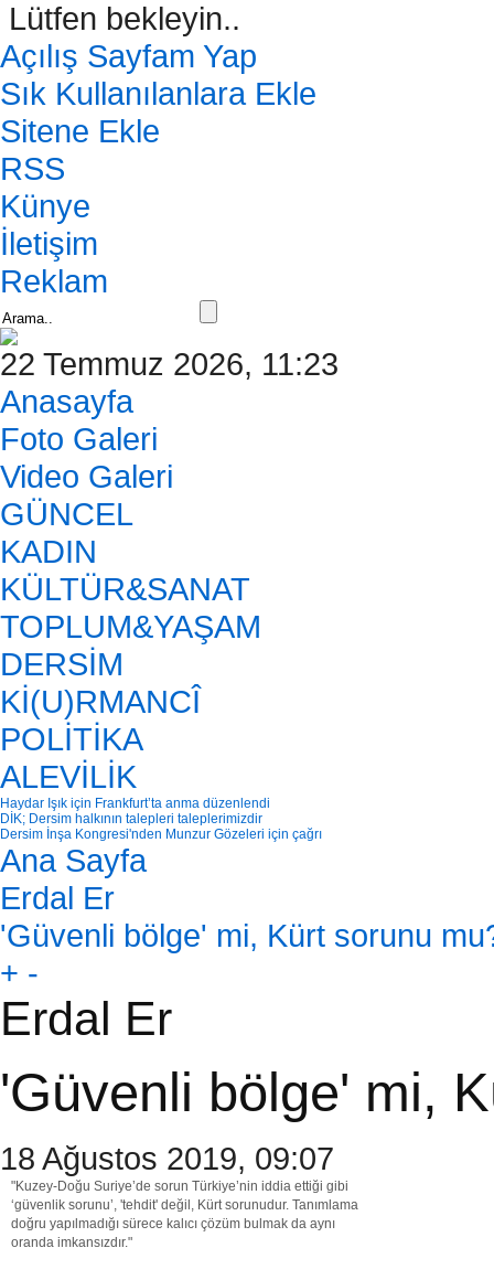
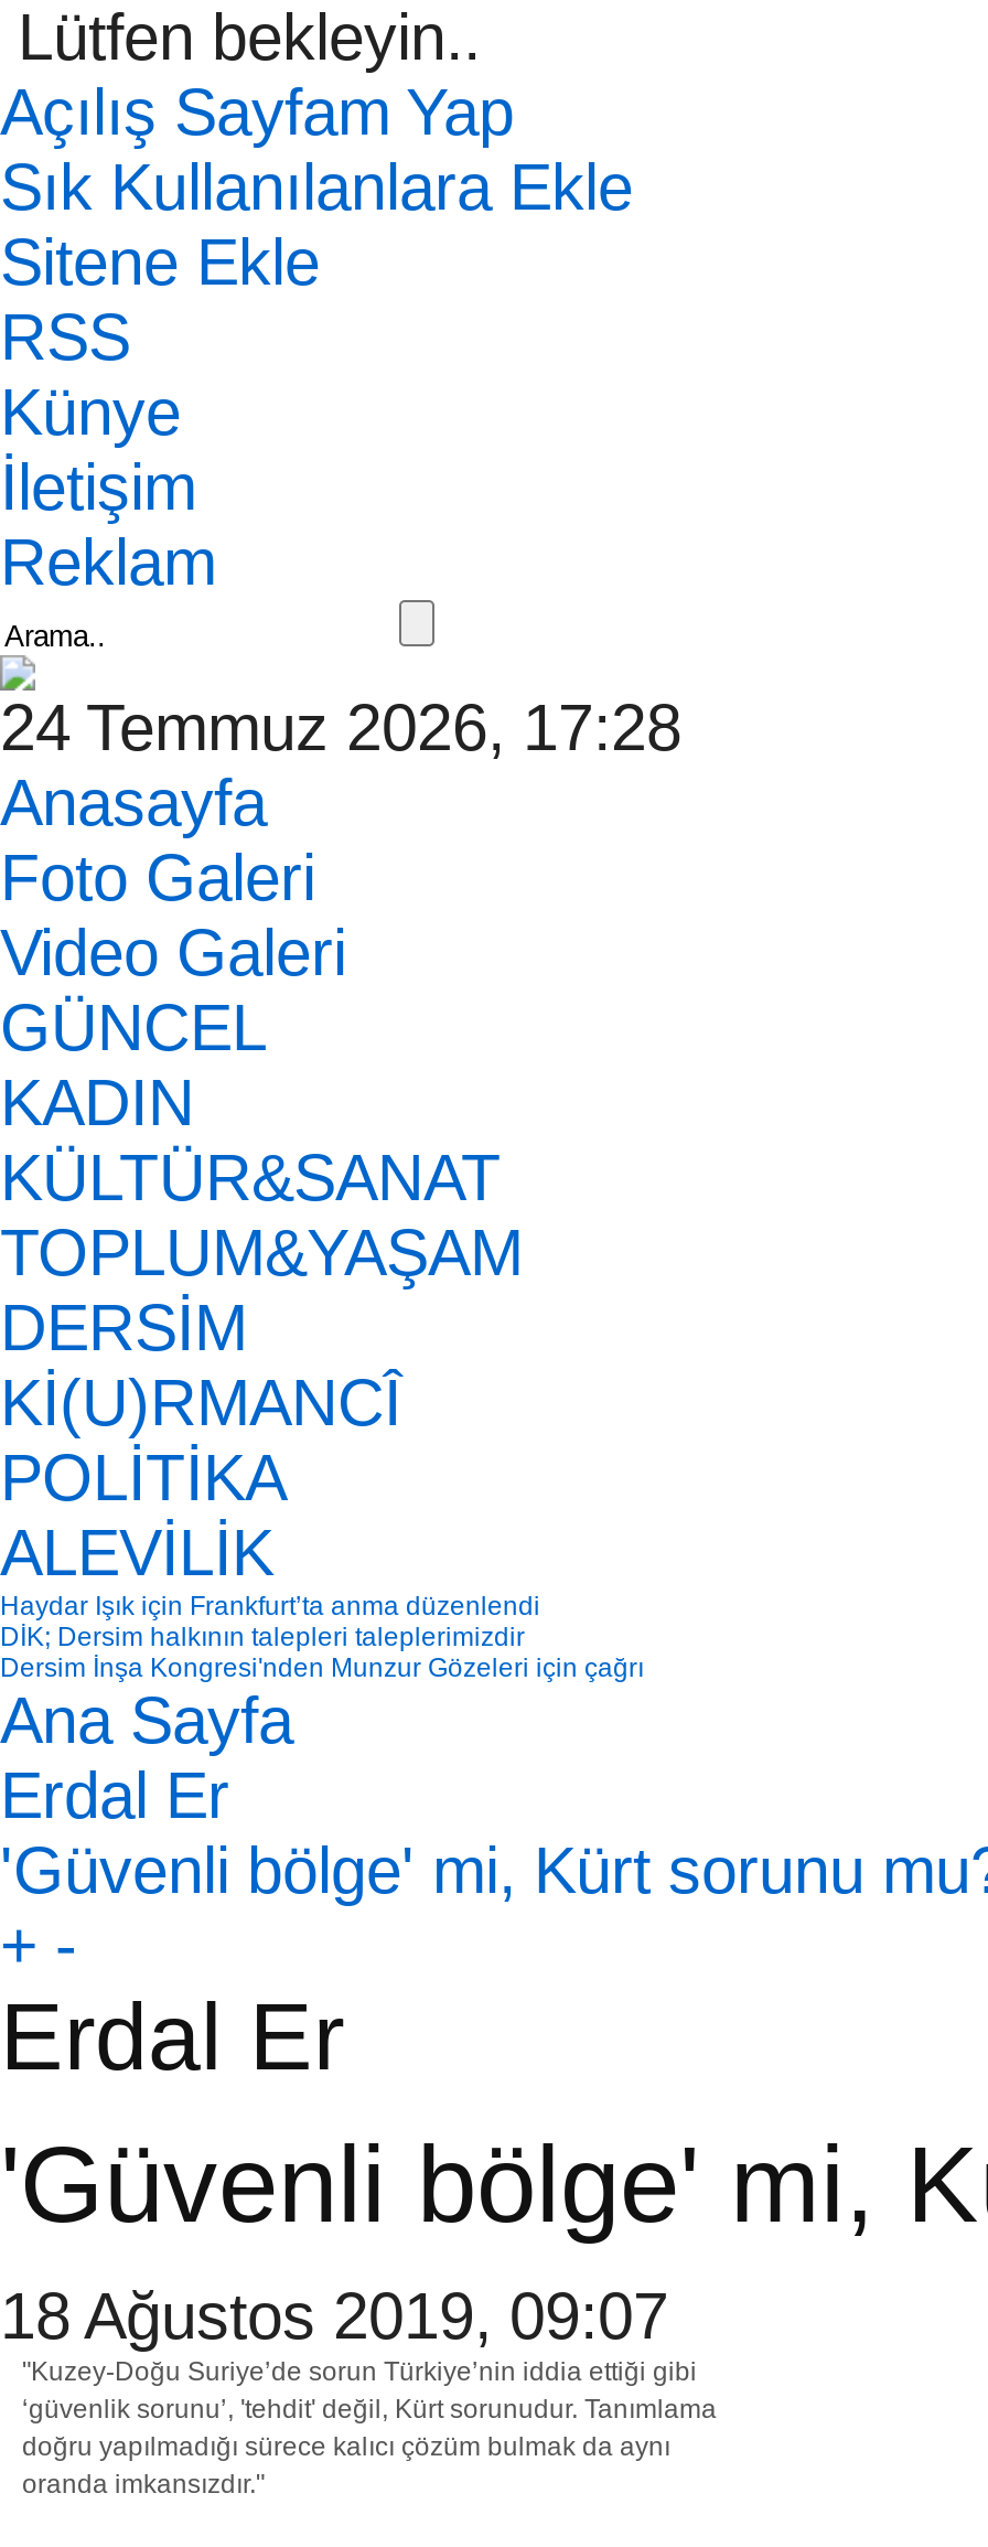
- 22 Temmuz 2026, 11:23
+ 24 Temmuz 2026, 17:28
